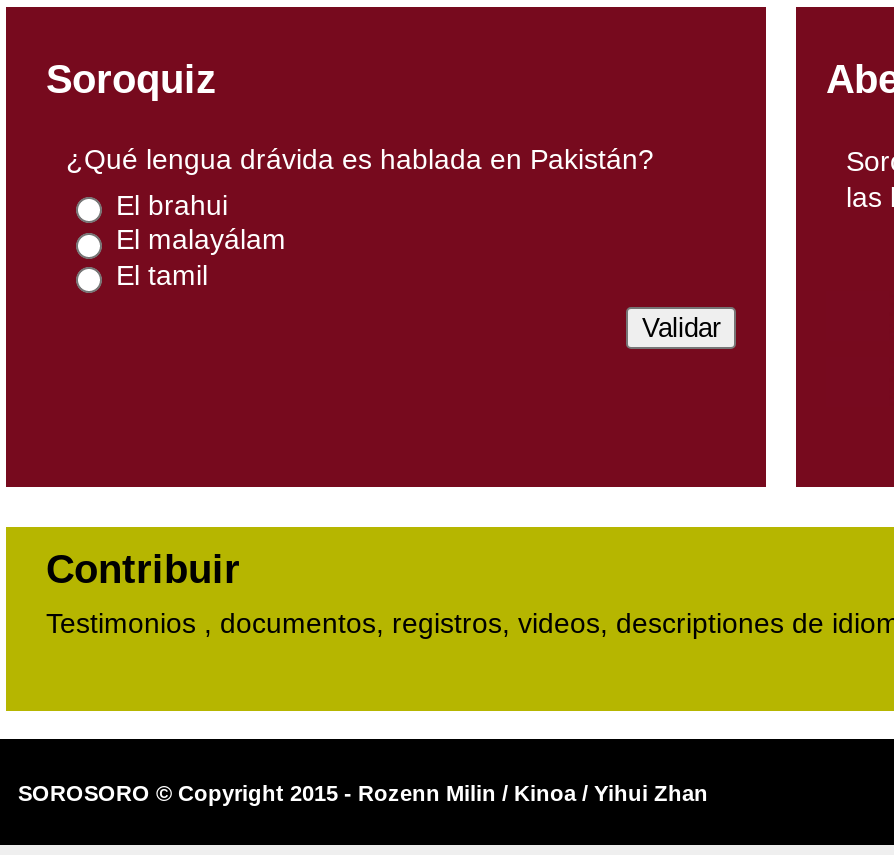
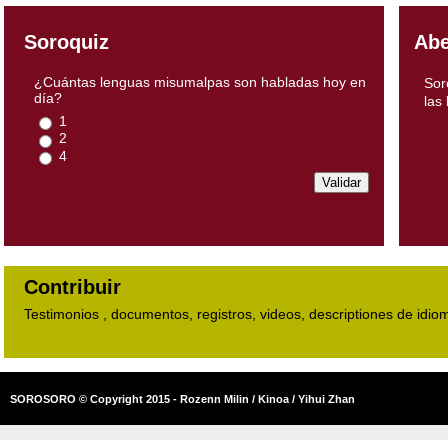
- ¿Qué lengua drávida es hablada en Pakistán?
- El brahui
- El malayálam
- El tamil
+ ¿Cuántas lenguas misumalpas son habladas hoy en
+ día?
+ 1
+ 2
+ 4

- [image]
+ [image]
